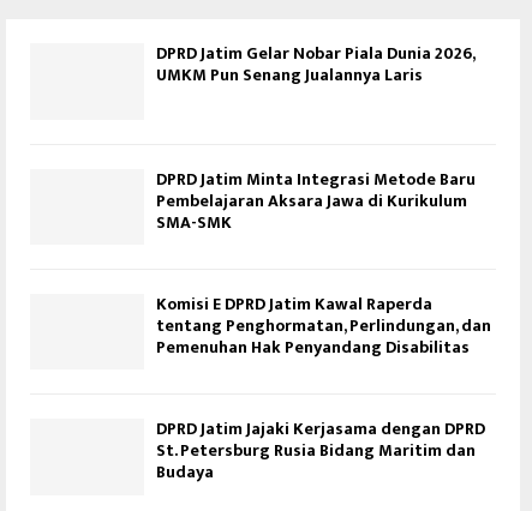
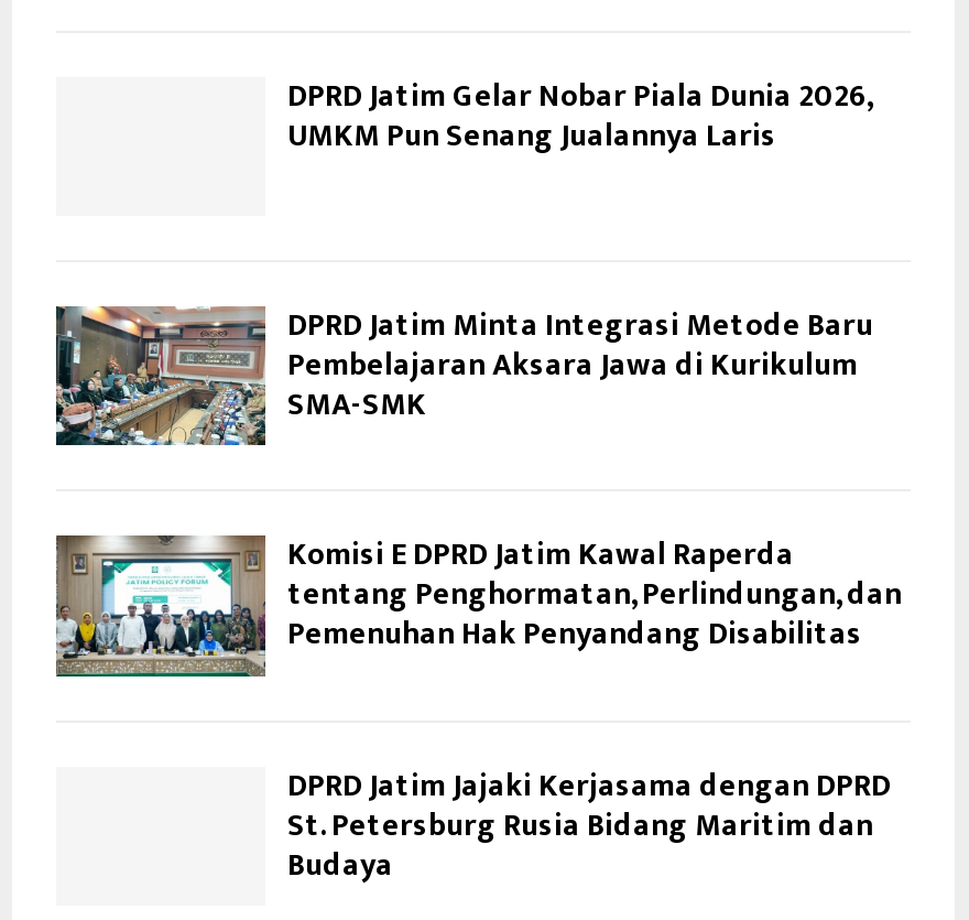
+ [image]

+ [image]
